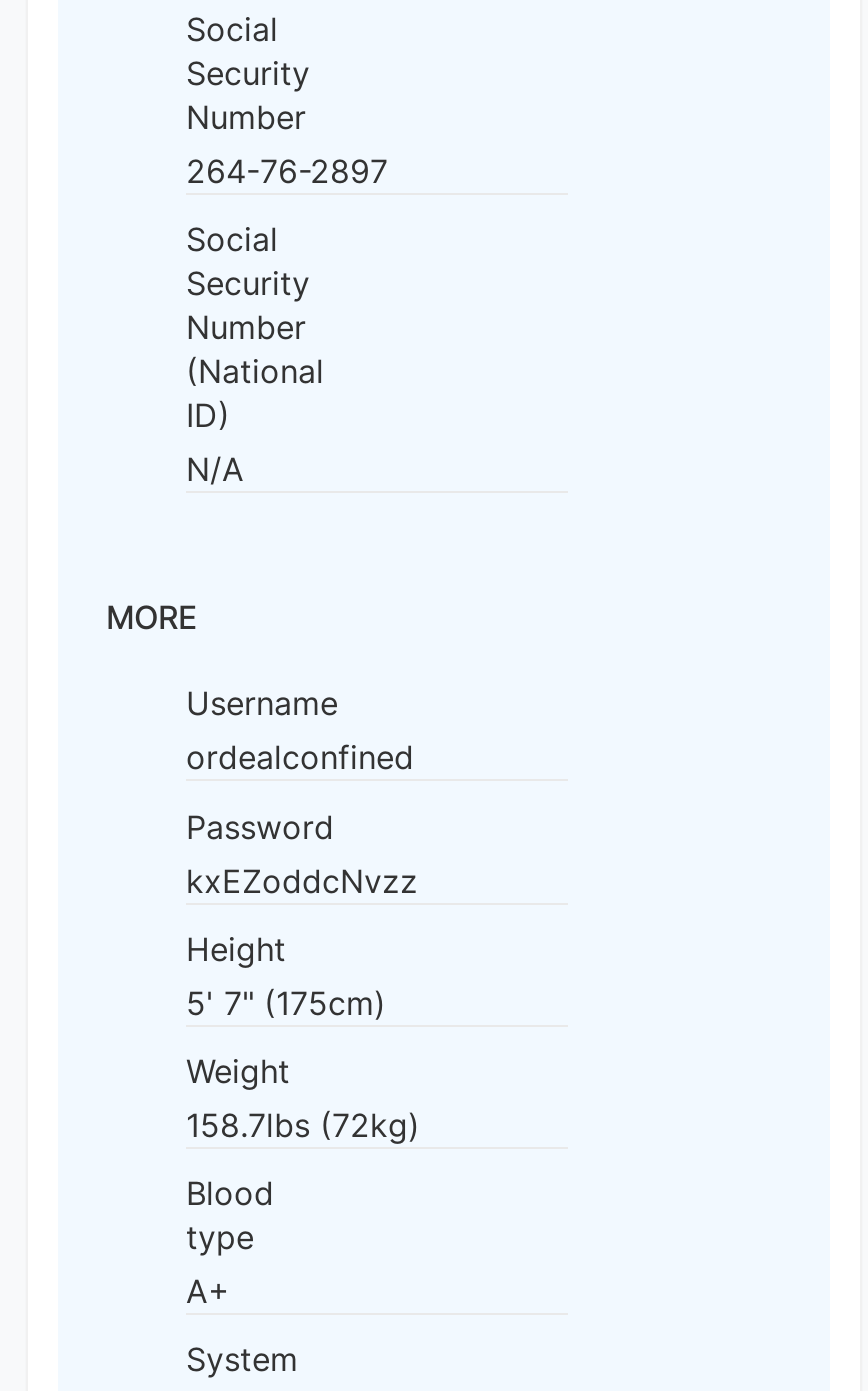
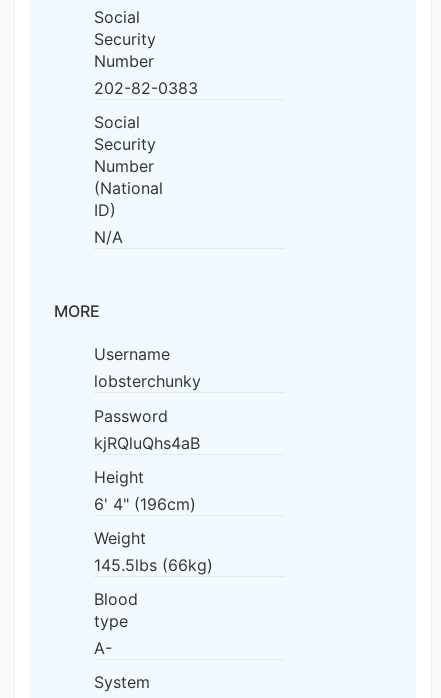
- 264-76-2897
+ 202-82-0383

- ordealconfined
+ lobsterchunky

- kxEZoddcNvzz
+ kjRQluQhs4aB

- 5' 7" (175cm)
+ 6' 4" (196cm)

- 158.7lbs (72kg)
+ 145.5lbs (66kg)

- A+
+ A-
